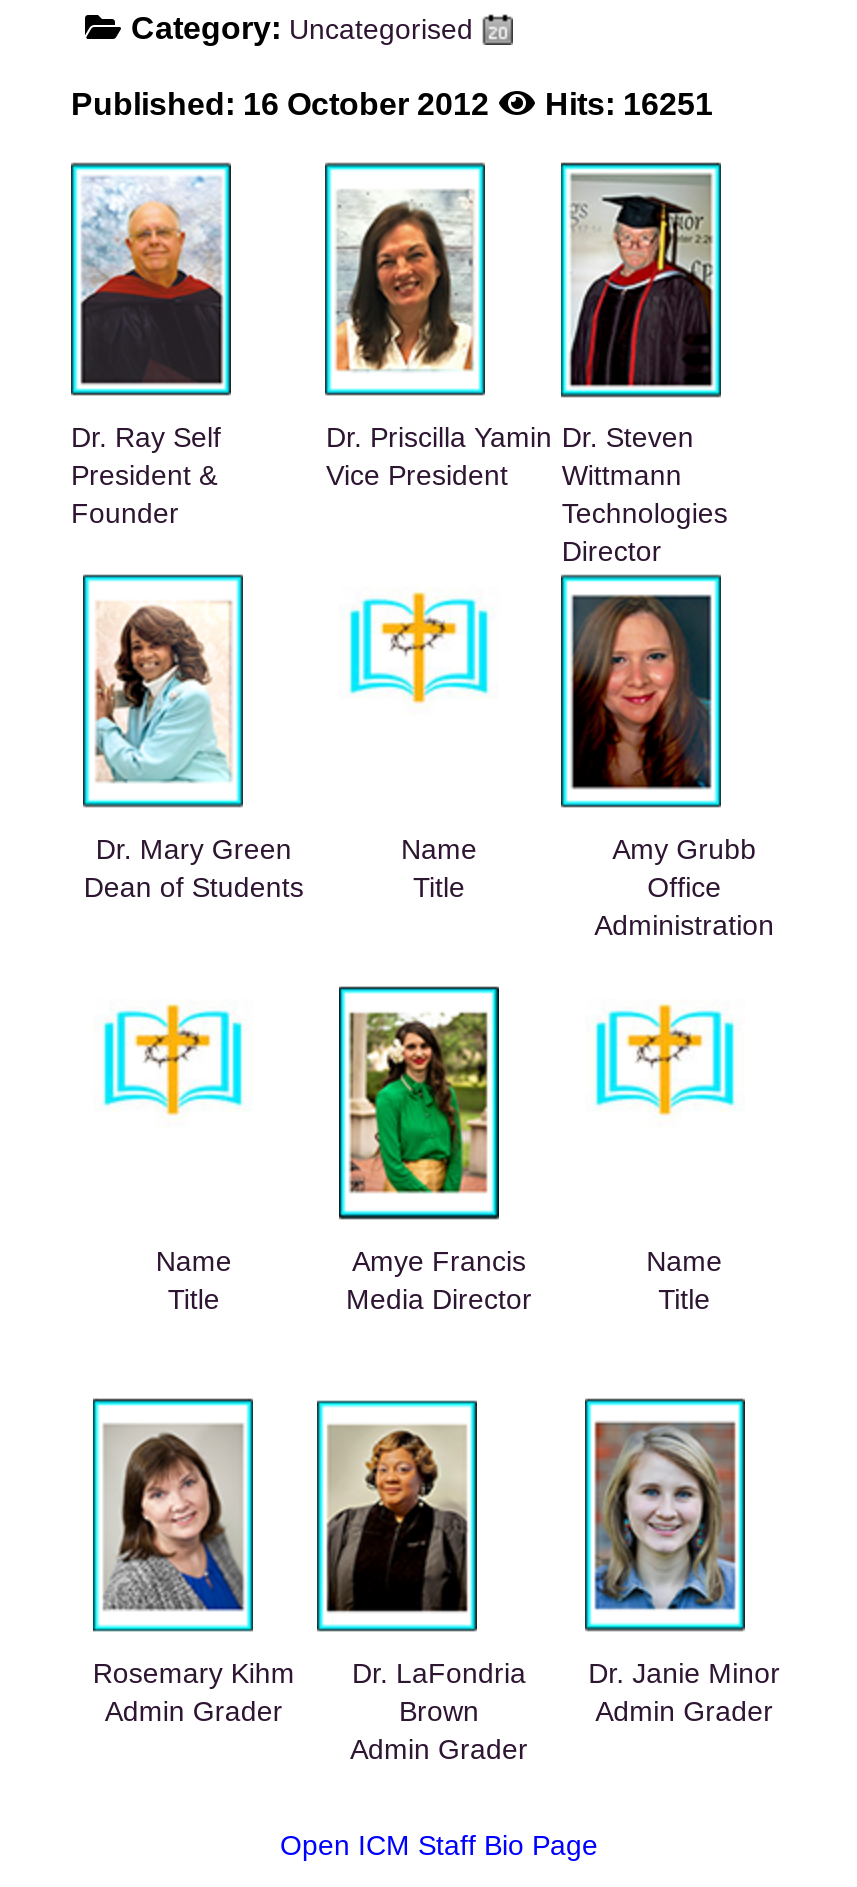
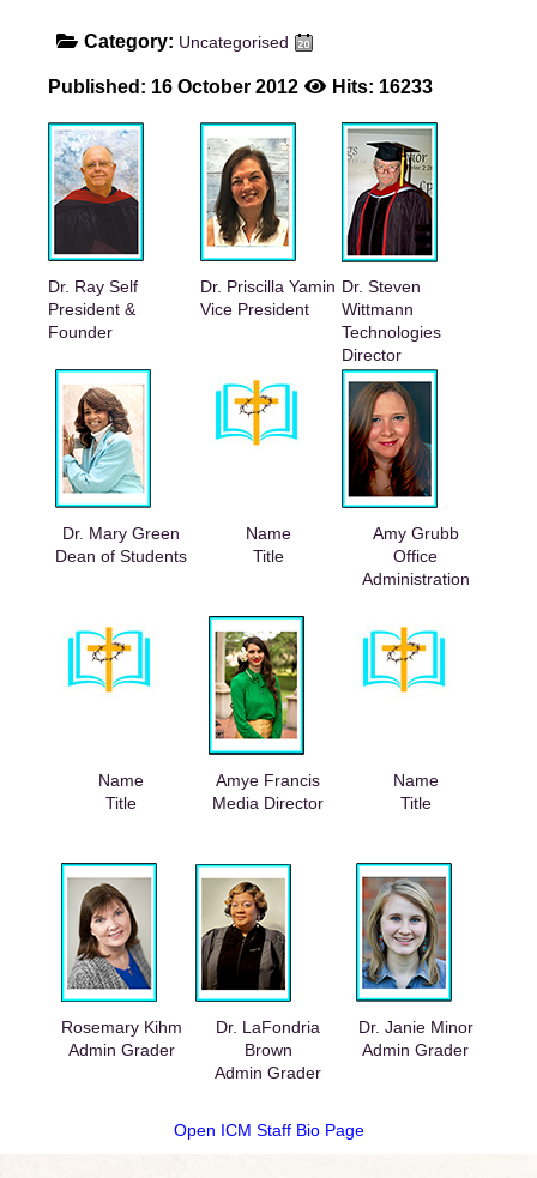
- Published: 16 October 2012 Hits: 16251
+ Published: 16 October 2012 Hits: 16233
